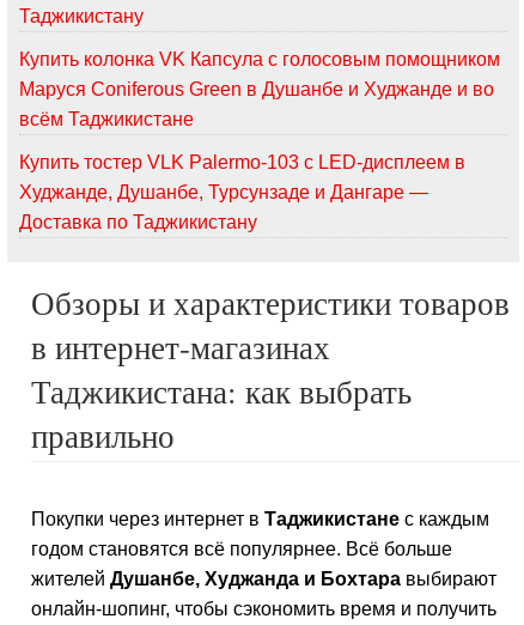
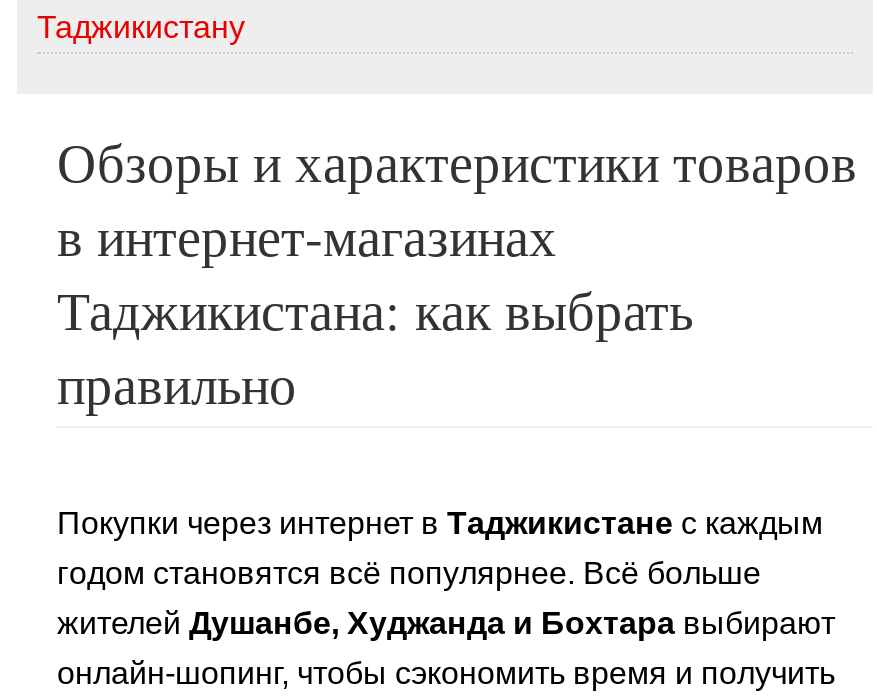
- Купить колонка VK Капсула с голосовым помощником
- Маруся Coniferous Green в Душанбе и Худжанде и во
- всём Таджикистане
- Купить тостер VLK Palermo-103 с LED-дисплеем в
- Худжанде, Душанбе, Турсунзаде и Дангаре —
- Доставка по Таджикистану
